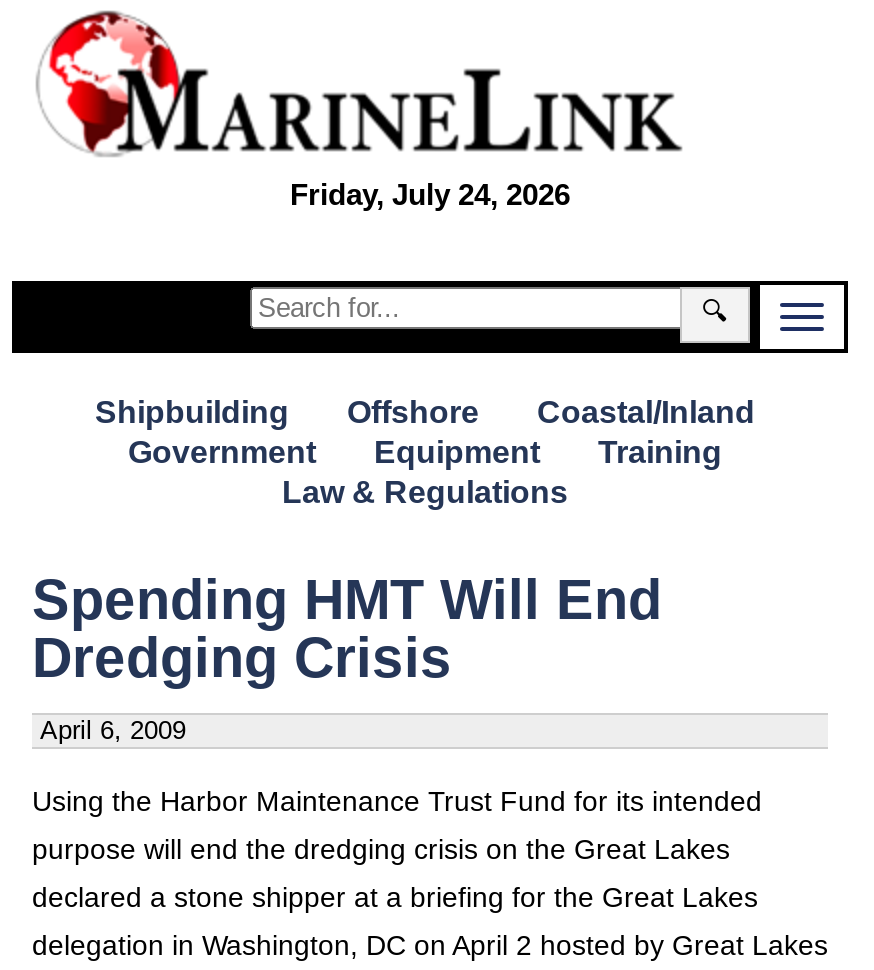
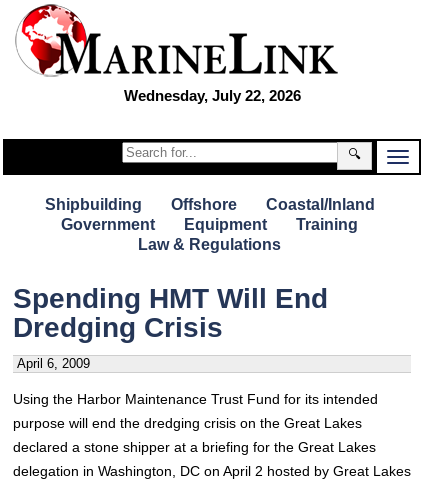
- Friday, July 24, 2026
+ Wednesday, July 22, 2026
